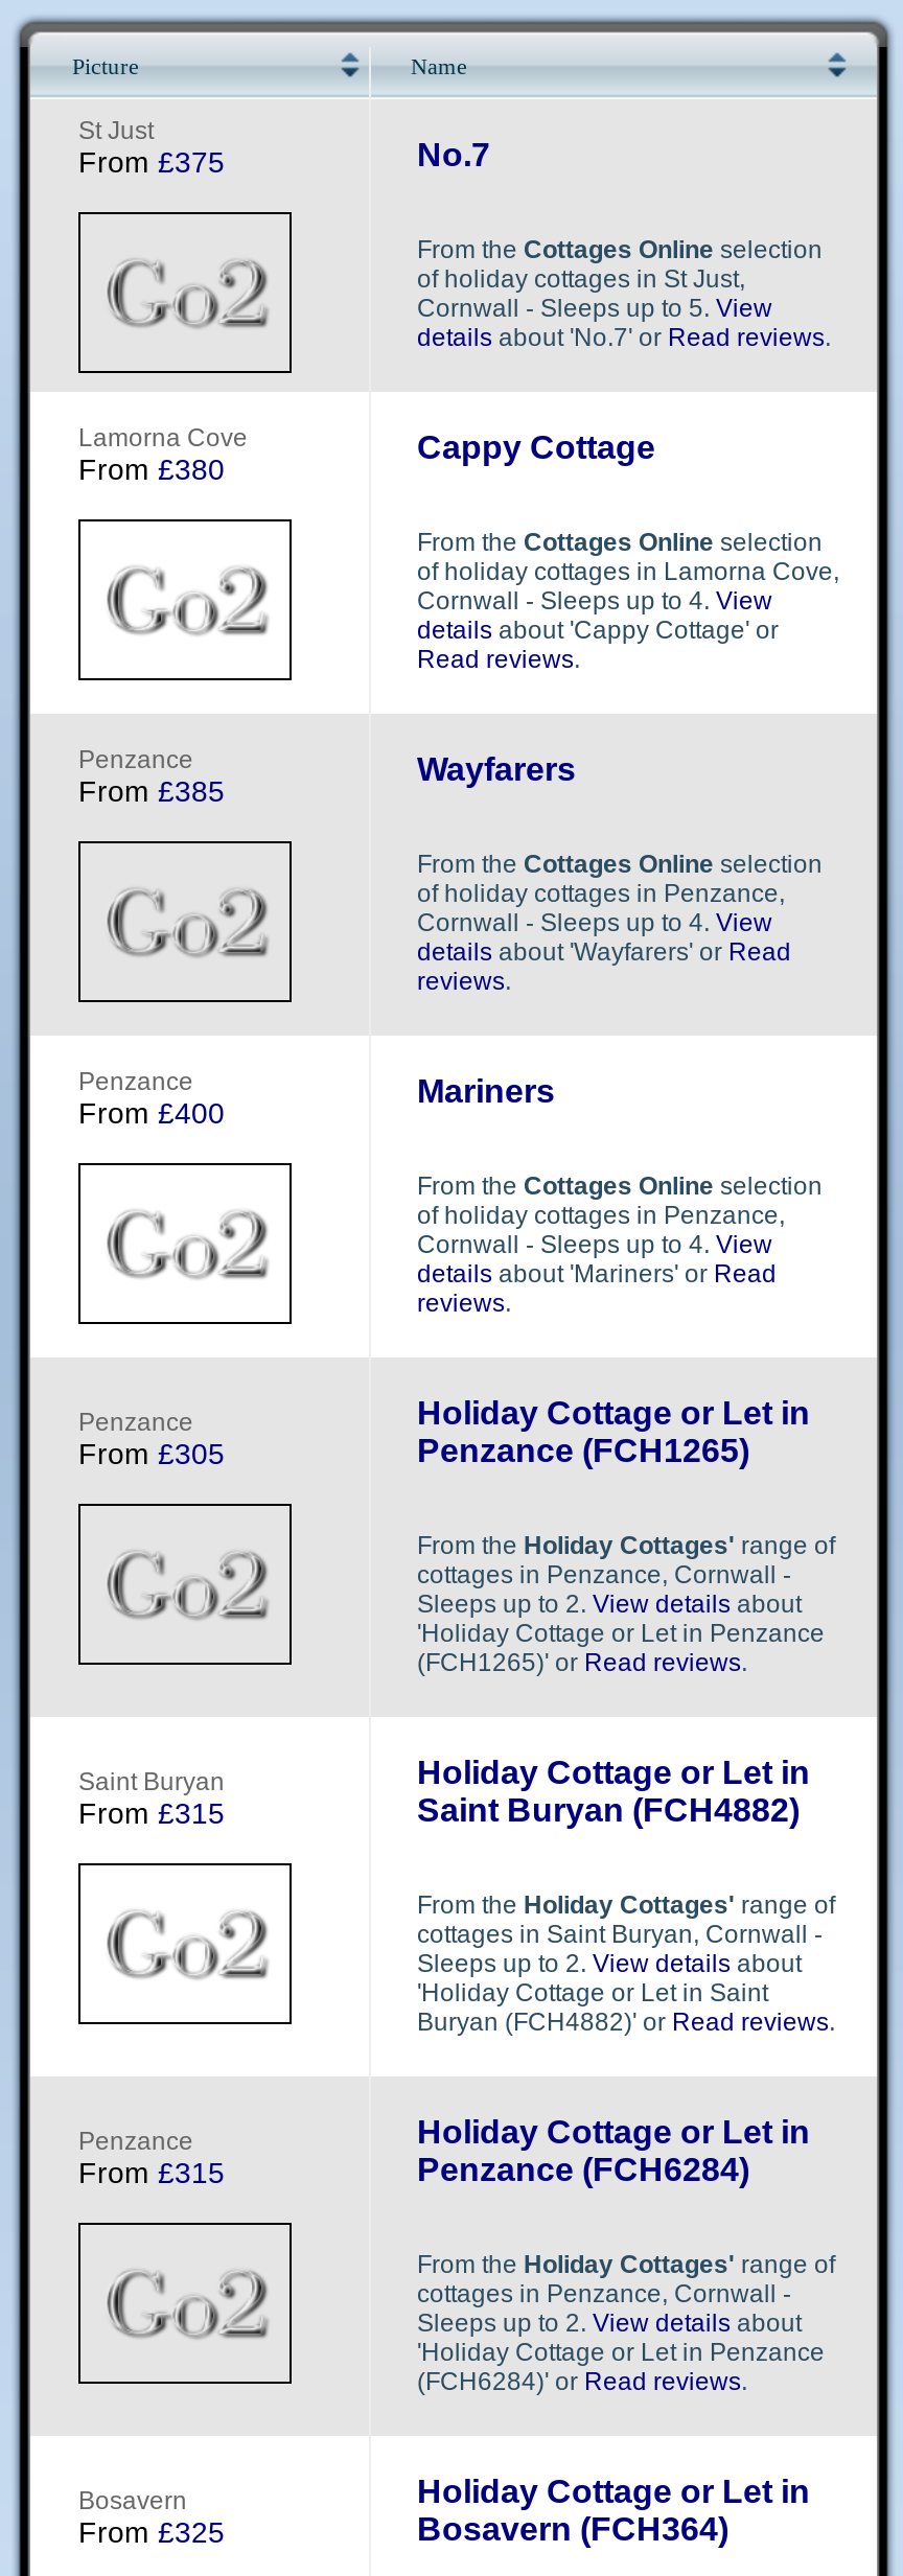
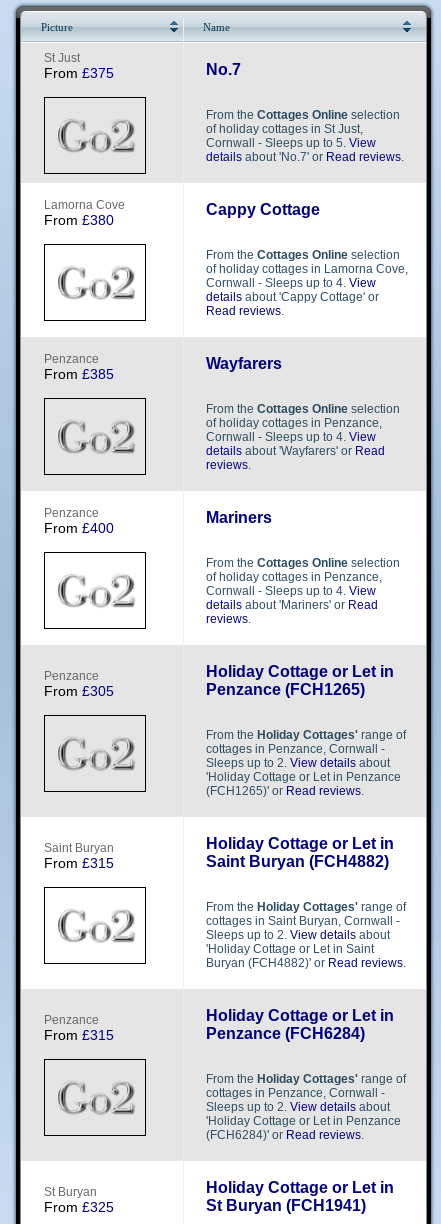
- Bosavern
+ St Buryan

- Bosavern (FCH364)
+ St Buryan (FCH1941)
